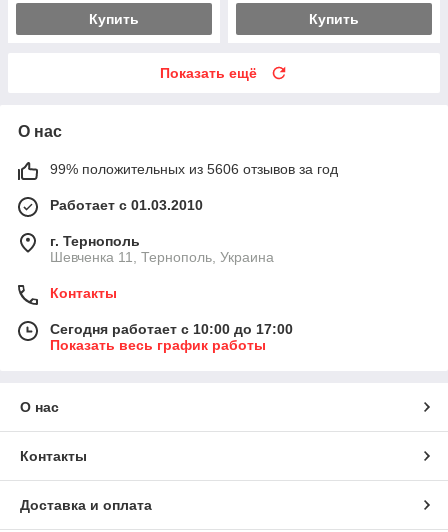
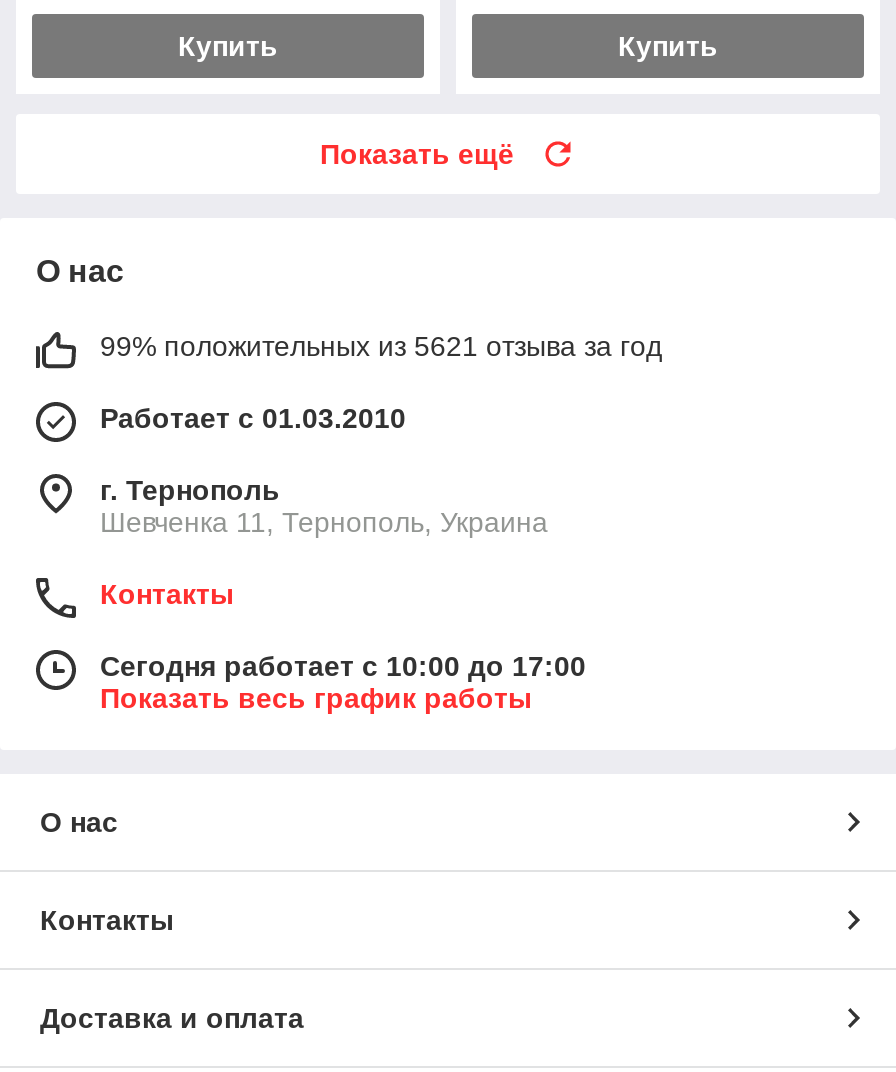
- 99% положительных из 5606 отзывов за год
+ 99% положительных из 5621 отзыва за год
